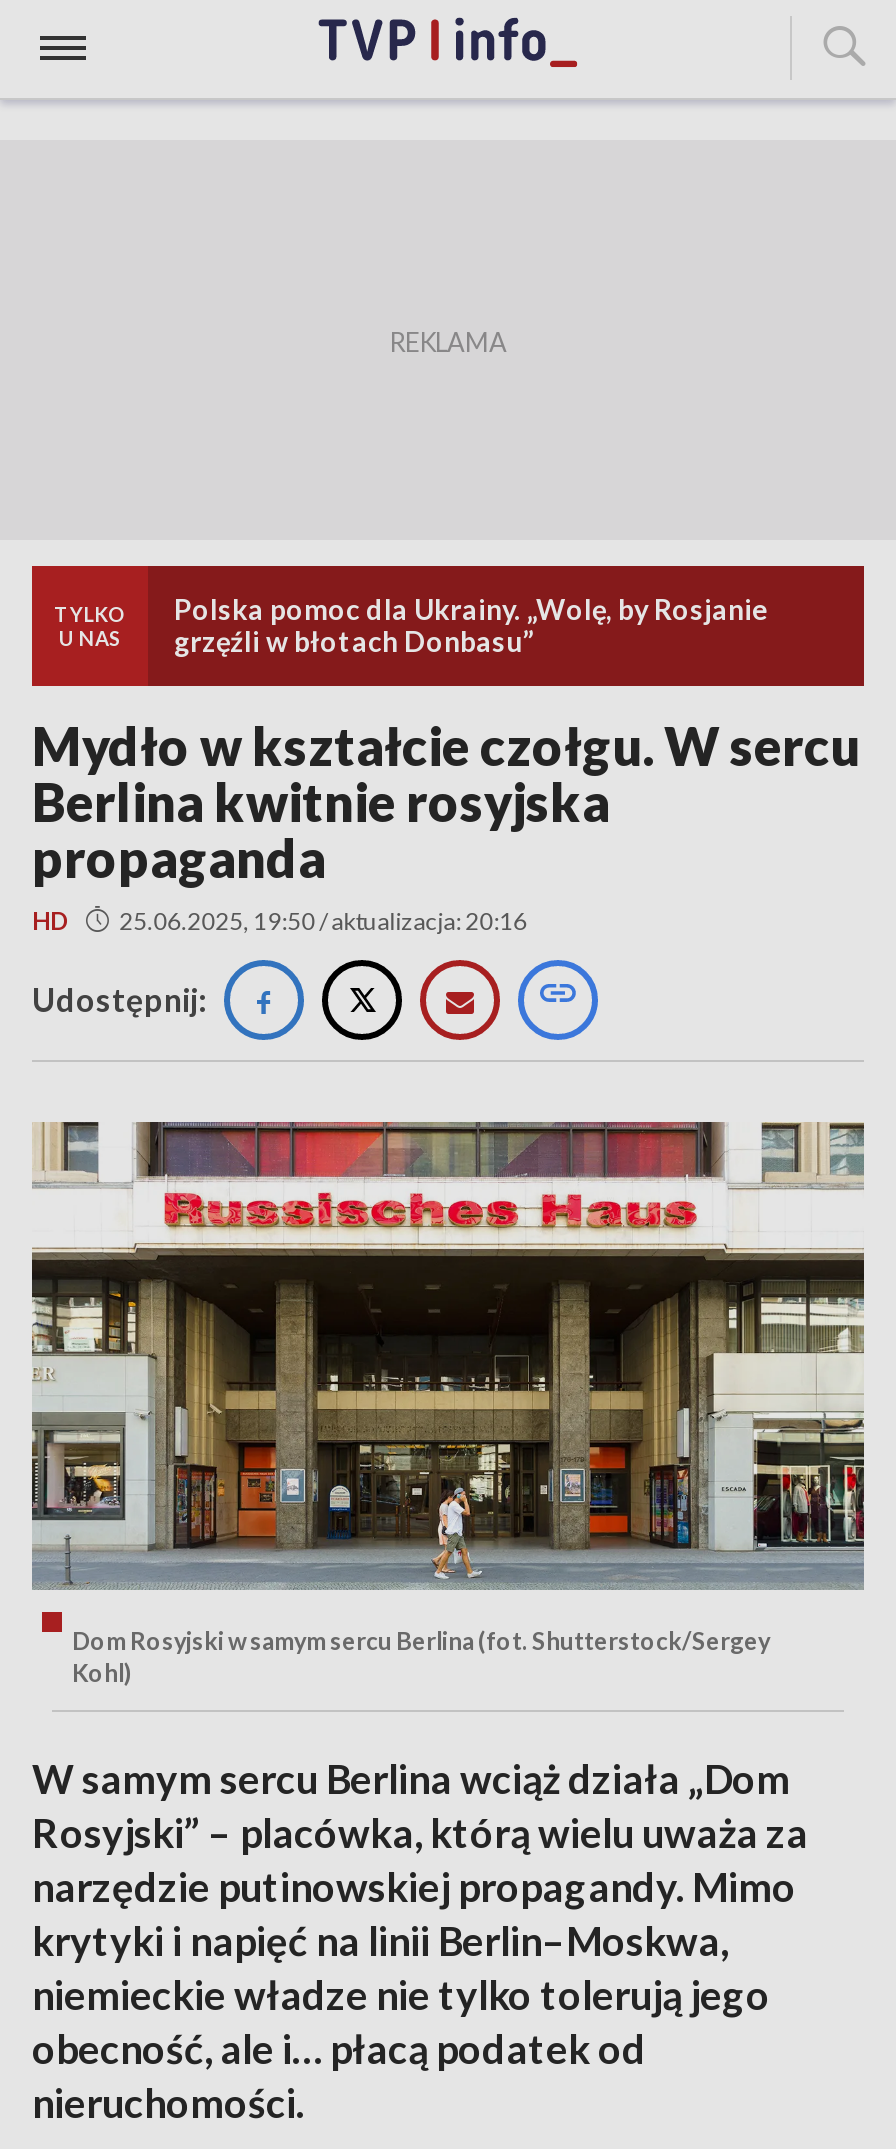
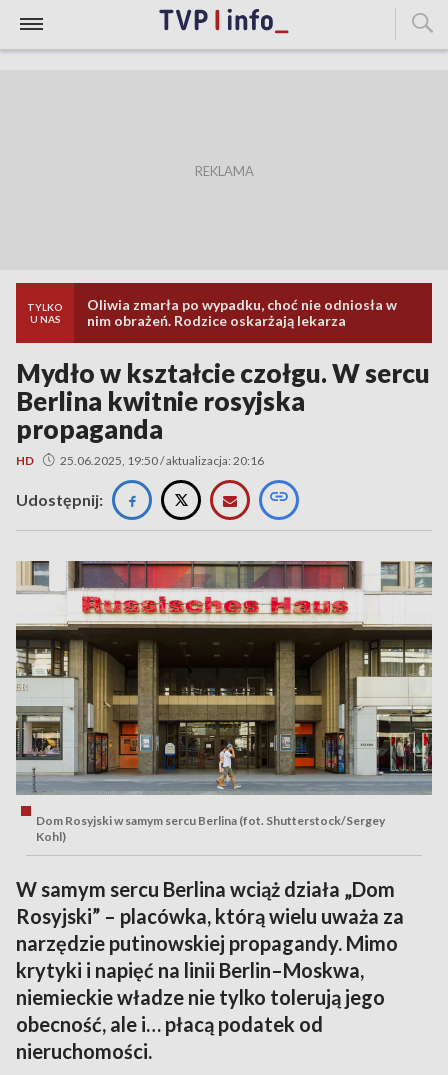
- Polska pomoc dla Ukrainy. „Wolę, by Rosjanie
- grzęźli w błotach Donbasu”
+ Oliwia zmarła po wypadku, choć nie odniosła w
+ nim obrażeń. Rodzice oskarżają lekarza
